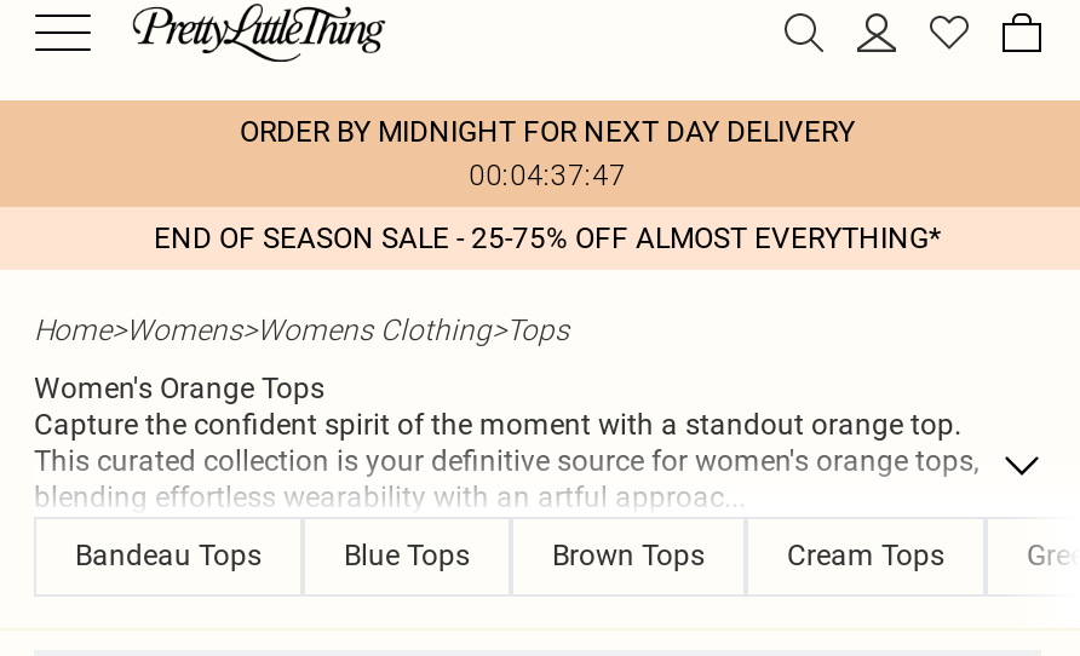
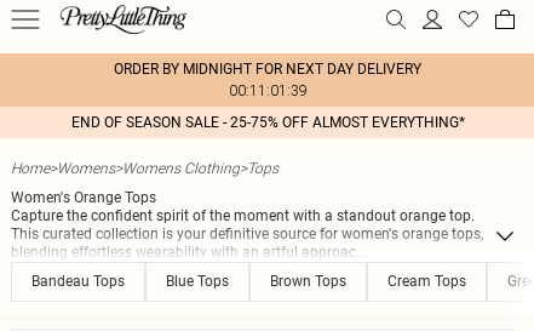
- 00:04:37:47
+ 00:11:01:39
